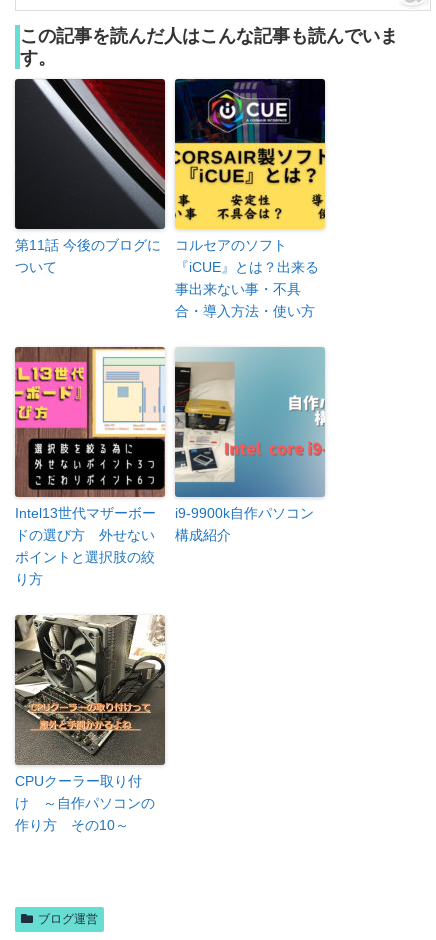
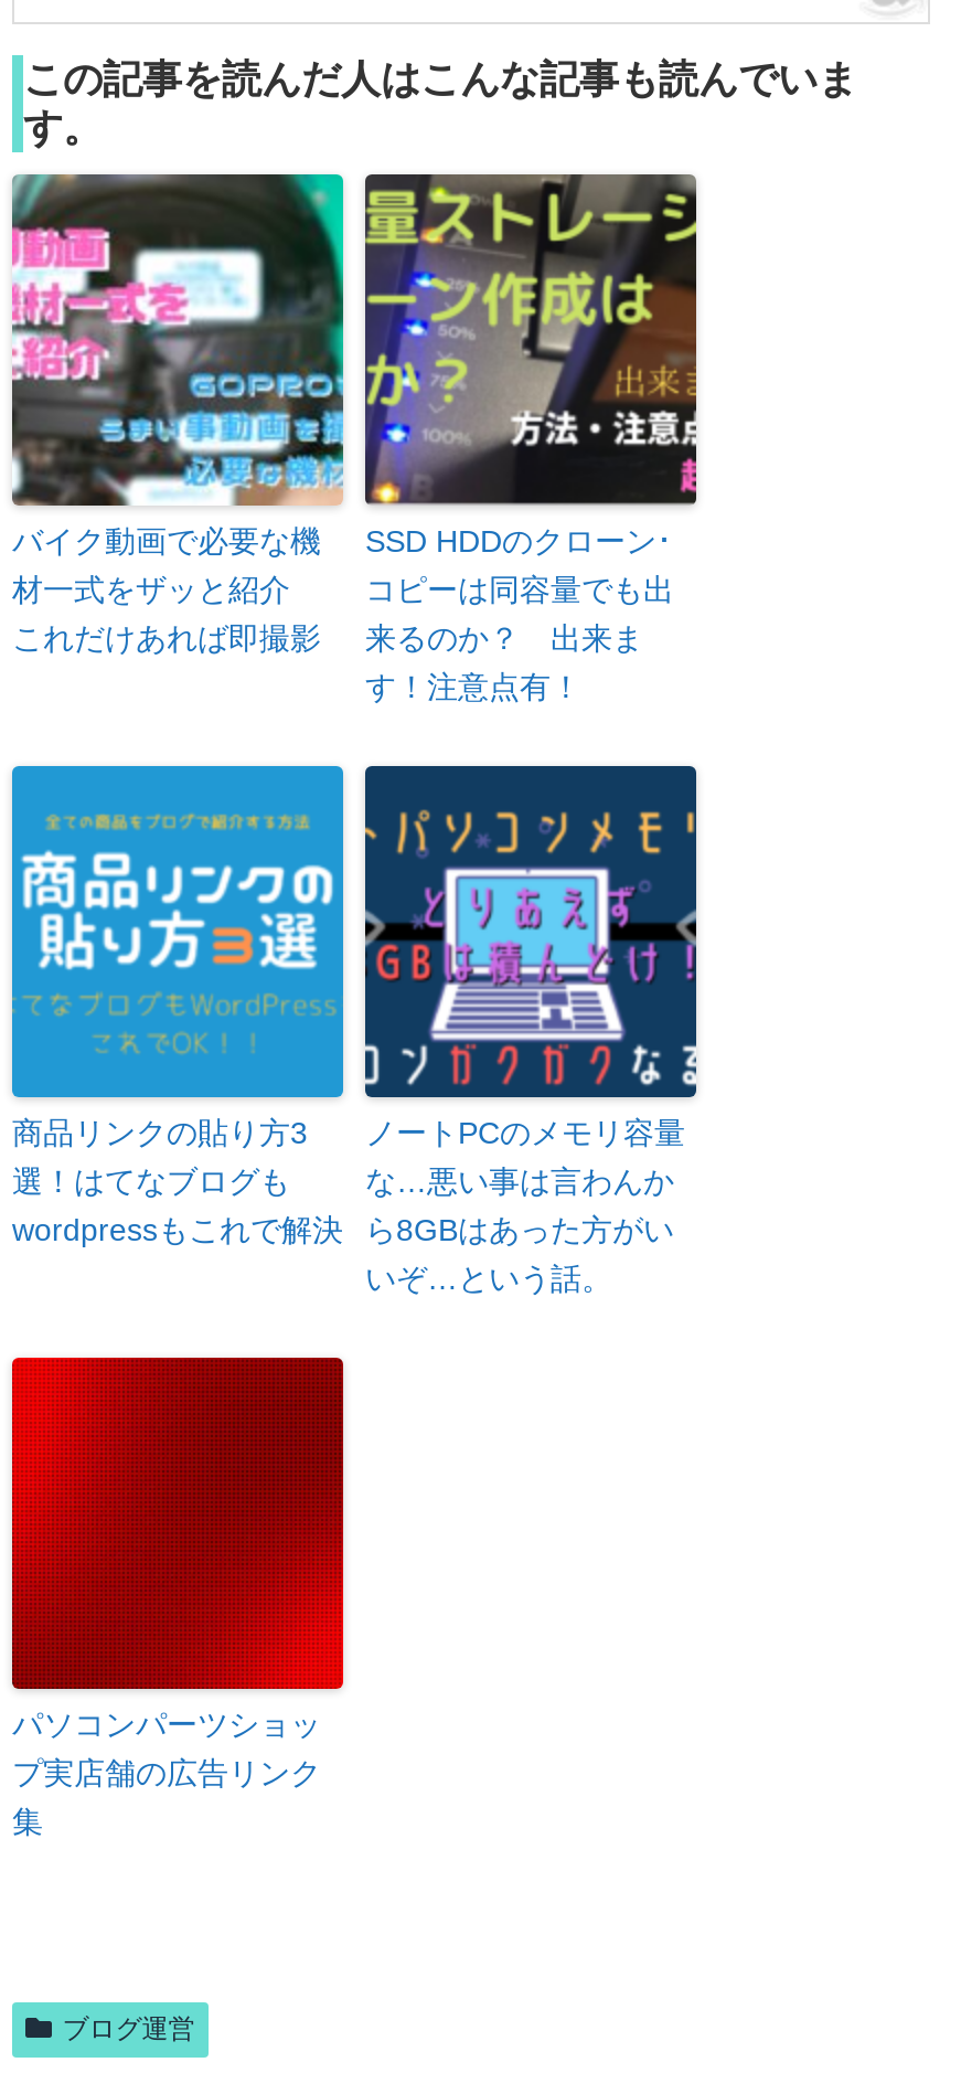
- [image]
- 第11話 今後のブログに
- ついて
+ [image]
+ バイク動画で必要な機
+ 材一式をザッと紹介
+ これだけあれば即撮影

- [image]
- コルセアのソフト
- 『iCUE』とは？出来る
- 事出来ない事・不具
- 合・導入方法・使い方
+ [image]
+ SSD HDDのクローン･
+ コピーは同容量でも出
+ 来るのか？ 出来ま
+ す！注意点有！

- [image]
- Intel13世代マザーボー
- ドの選び方 外せない
- ポイントと選択肢の絞
- り方
+ [image]
+ 商品リンクの貼り方3
+ 選！はてなブログも
+ wordpressもこれで解決

- [image]
- i9-9900k自作パソコン
- 構成紹介
+ [image]
+ ノートPCのメモリ容量
+ な…悪い事は言わんか
+ ら8GBはあった方がい
+ いぞ…という話。

- [image]
- CPUクーラー取り付
- け ～自作パソコンの
- 作り方 その10～
+ [image]
+ パソコンパーツショッ
+ プ実店舗の広告リンク
+ 集
